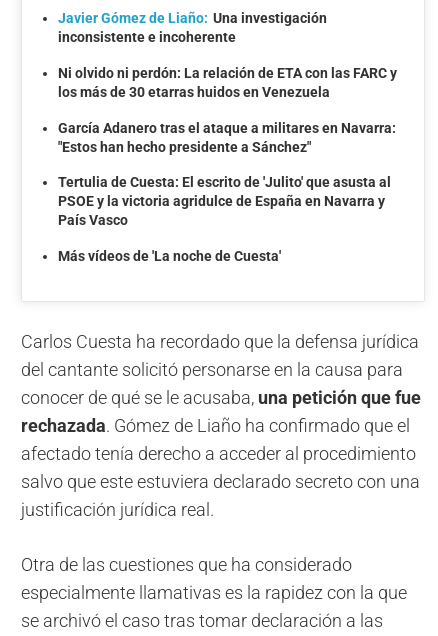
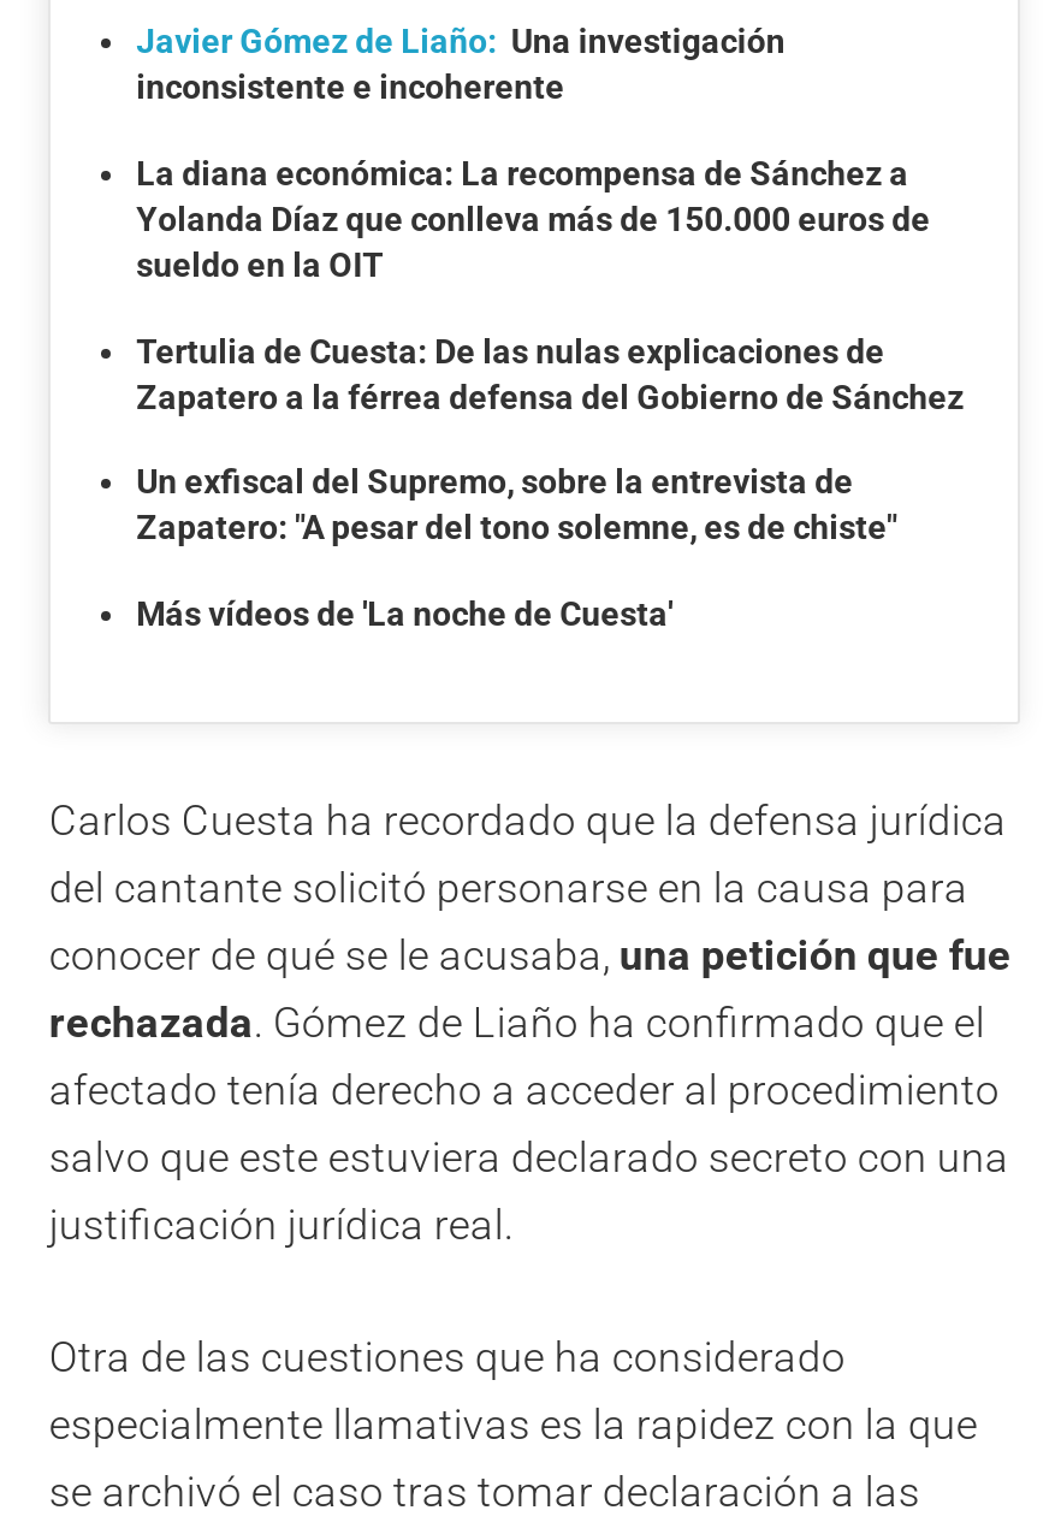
- Ni olvido ni perdón: La relación de ETA con las FARC y
- los más de 30 etarras huidos en Venezuela
+ La diana económica: La recompensa de Sánchez a
+ Yolanda Díaz que conlleva más de 150.000 euros de
+ sueldo en la OIT

- García Adanero tras el ataque a militares en Navarra:
- "Estos han hecho presidente a Sánchez"
+ Tertulia de Cuesta: De las nulas explicaciones de
+ Zapatero a la férrea defensa del Gobierno de Sánchez

- Tertulia de Cuesta: El escrito de 'Julito' que asusta al
- PSOE y la victoria agridulce de España en Navarra y
- País Vasco
+ Un exfiscal del Supremo, sobre la entrevista de
+ Zapatero: "A pesar del tono solemne, es de chiste"
